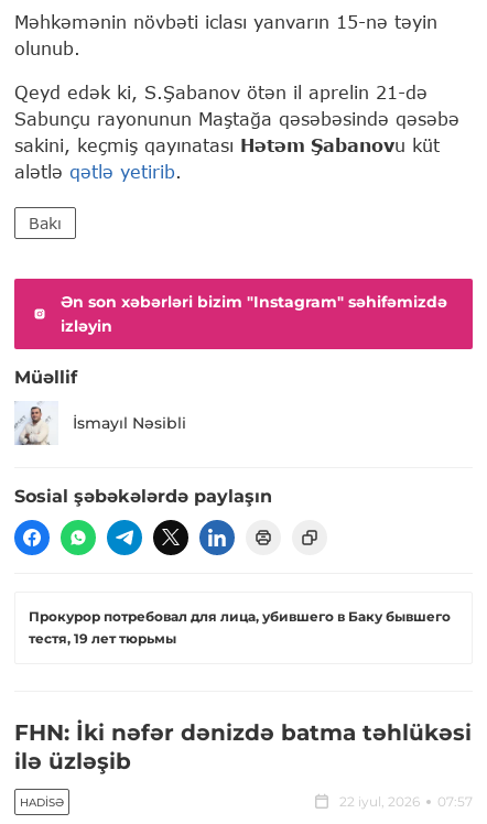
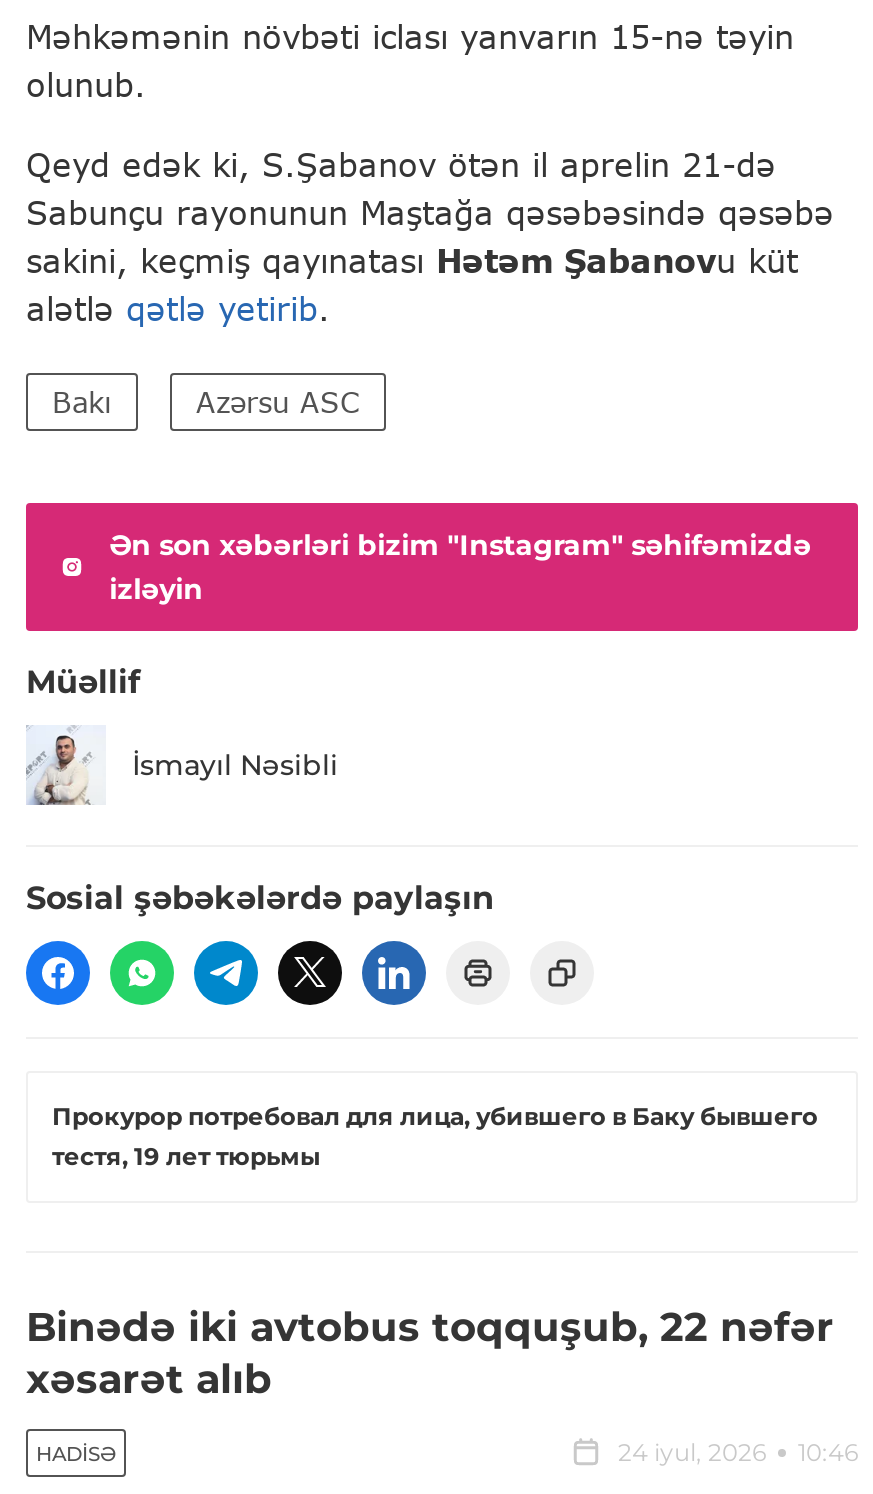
+ Azərsu ASC

- FHN: İki nəfər dənizdə batma təhlükəsi
- ilə üzləşib
+ Binədə iki avtobus toqquşub, 22 nəfər
+ xəsarət alıb

- 22 iyul, 2026
- 07:57
+ 24 iyul, 2026
+ 10:46
